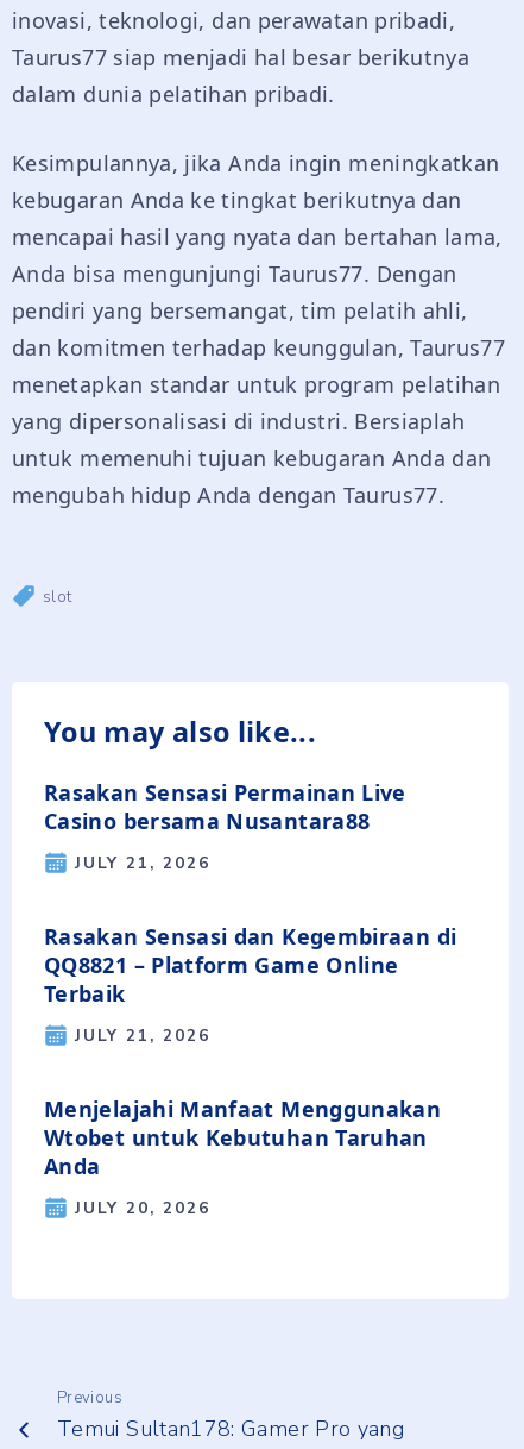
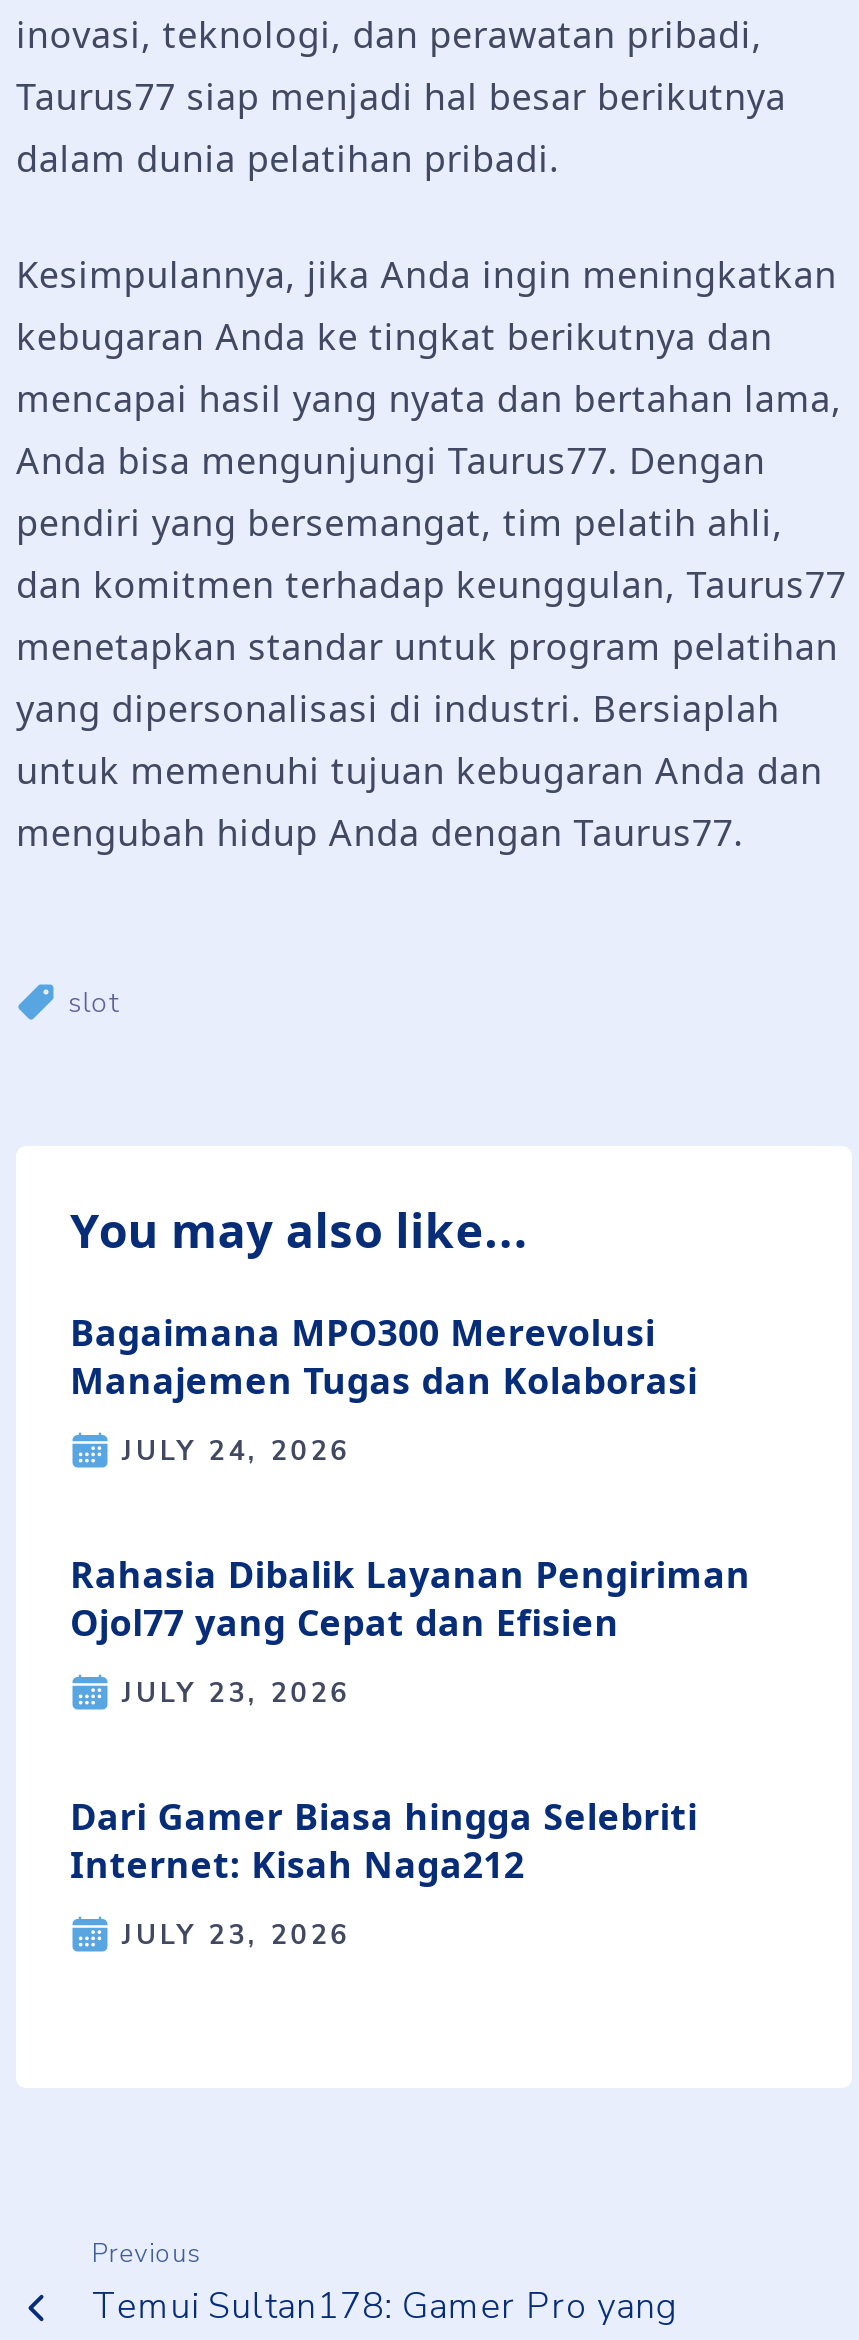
- Rasakan Sensasi Permainan Live
- Casino bersama Nusantara88
+ Bagaimana MPO300 Merevolusi
+ Manajemen Tugas dan Kolaborasi

- JULY 21, 2026
+ JULY 24, 2026

- Rasakan Sensasi dan Kegembiraan di
- QQ8821 – Platform Game Online
- Terbaik
+ Rahasia Dibalik Layanan Pengiriman
+ Ojol77 yang Cepat dan Efisien

- JULY 21, 2026
+ JULY 23, 2026

- Menjelajahi Manfaat Menggunakan
- Wtobet untuk Kebutuhan Taruhan
- Anda
+ Dari Gamer Biasa hingga Selebriti
+ Internet: Kisah Naga212

- JULY 20, 2026
+ JULY 23, 2026
